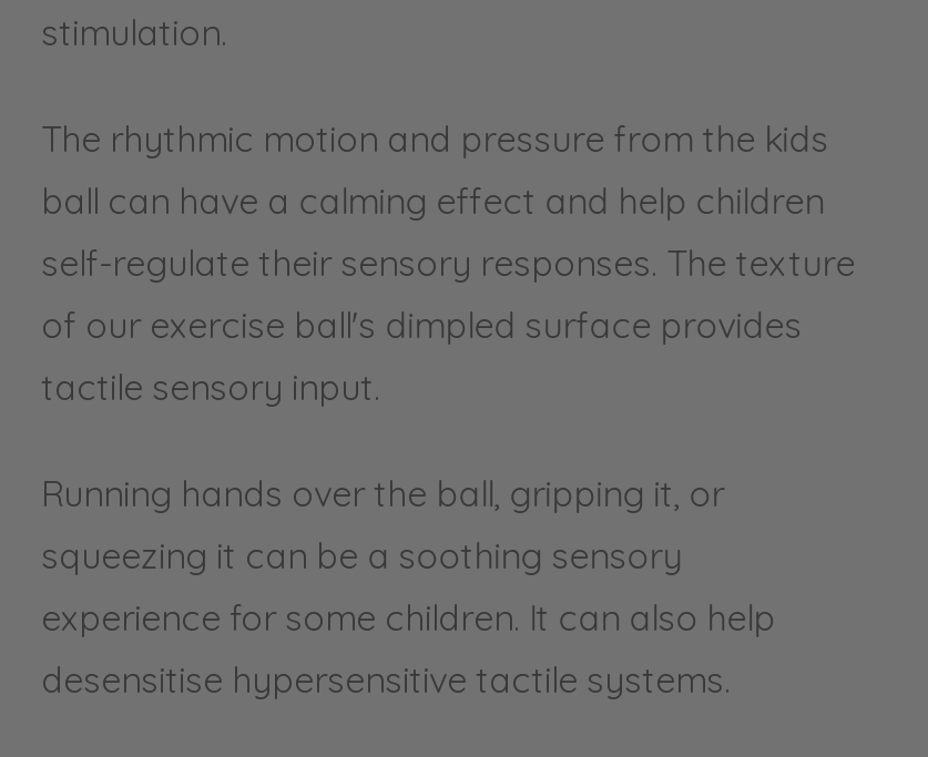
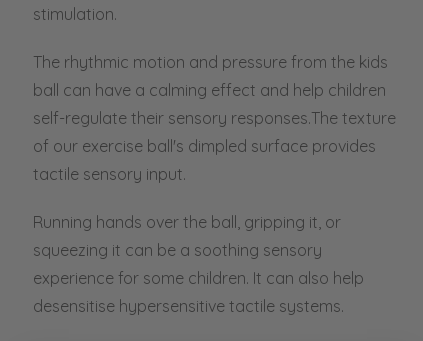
- self-regulate their sensory responses. The texture
+ self-regulate their sensory responses.The texture
